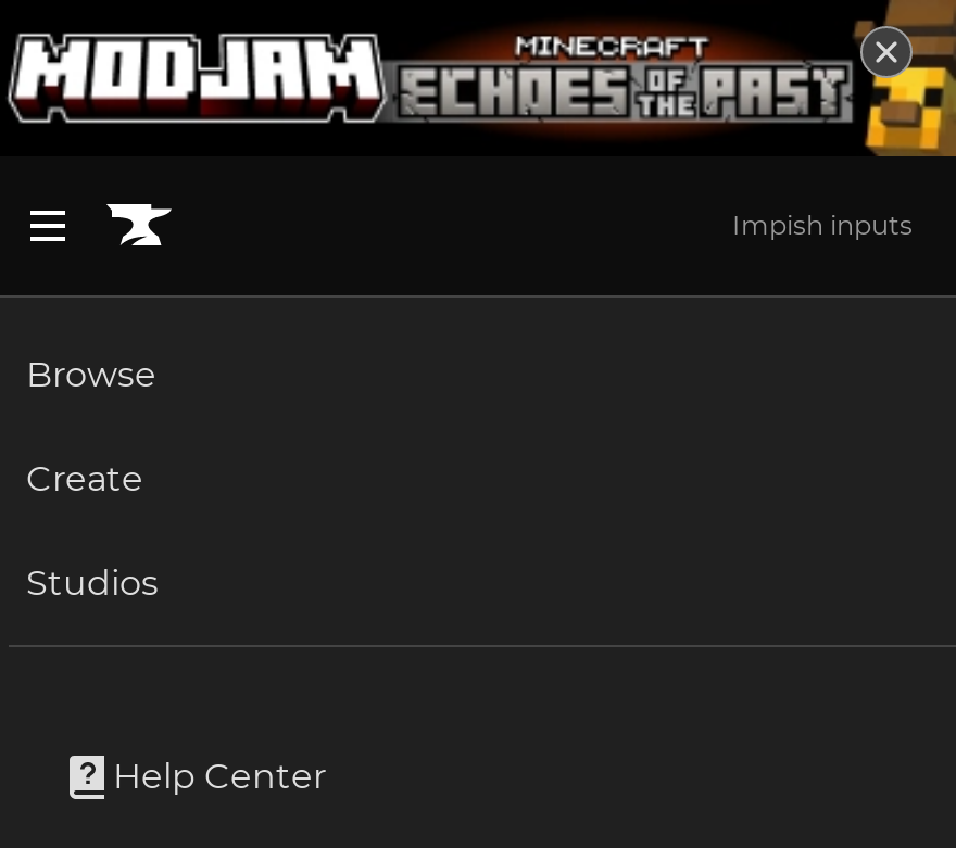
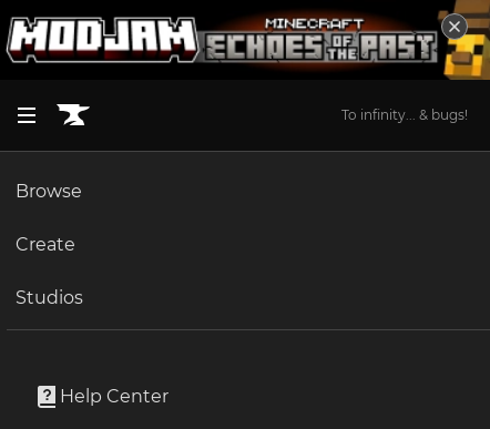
- Impish inputs
+ To infinity... & bugs!
